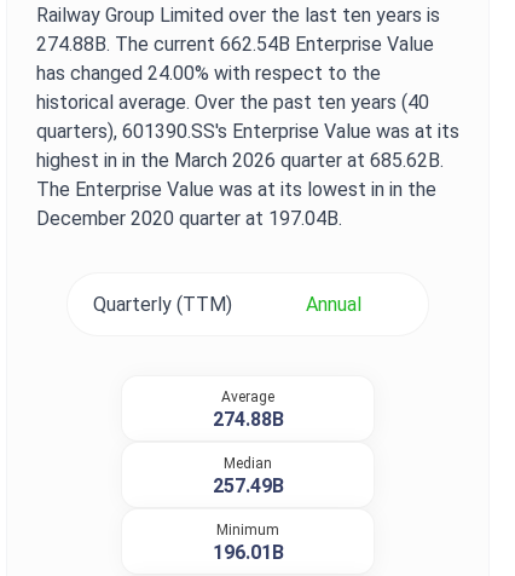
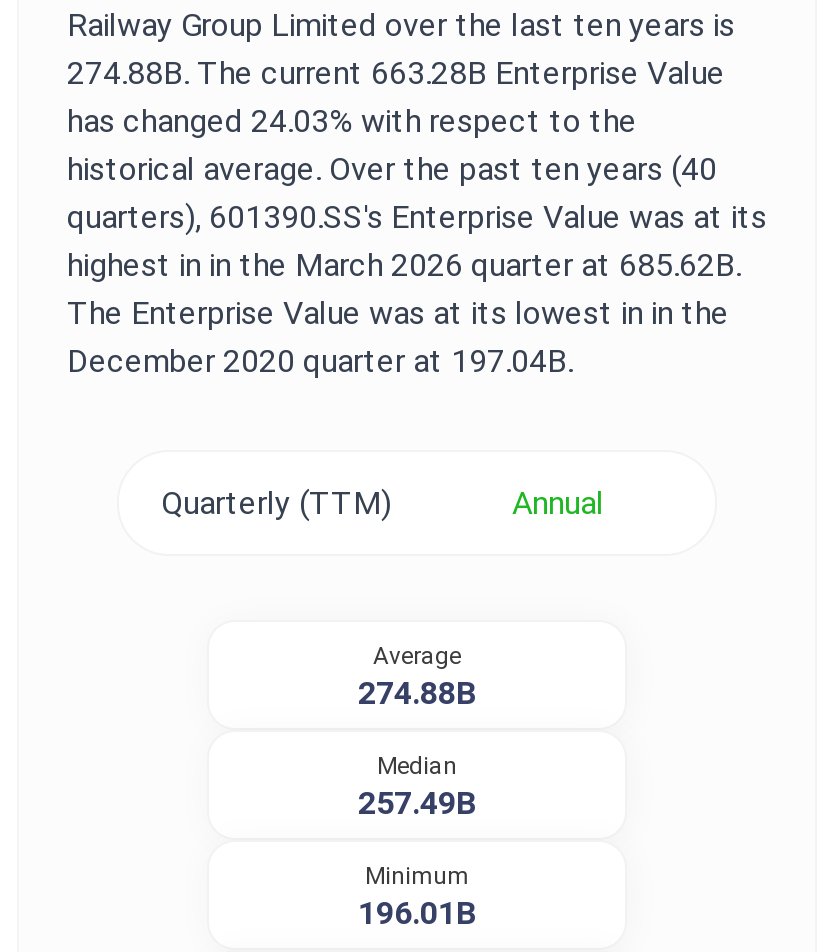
- 274.88B. The current 662.54B Enterprise Value
+ 274.88B. The current 663.28B Enterprise Value

- has changed 24.00% with respect to the
+ has changed 24.03% with respect to the
